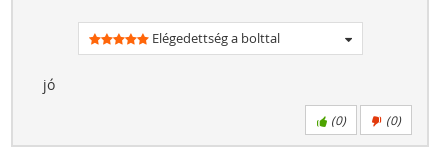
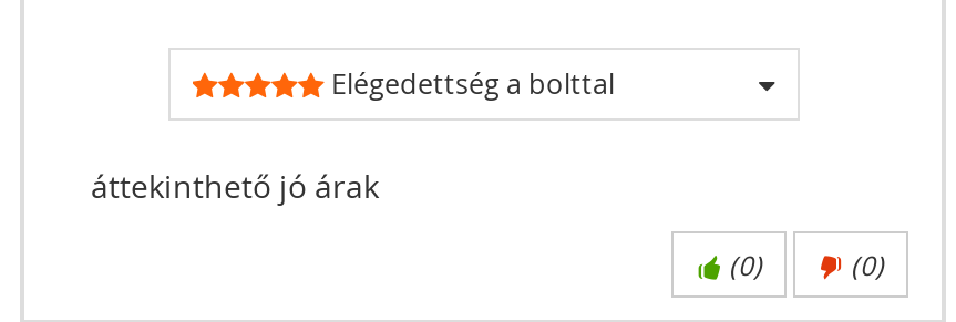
- jó
+ áttekinthető jó árak
